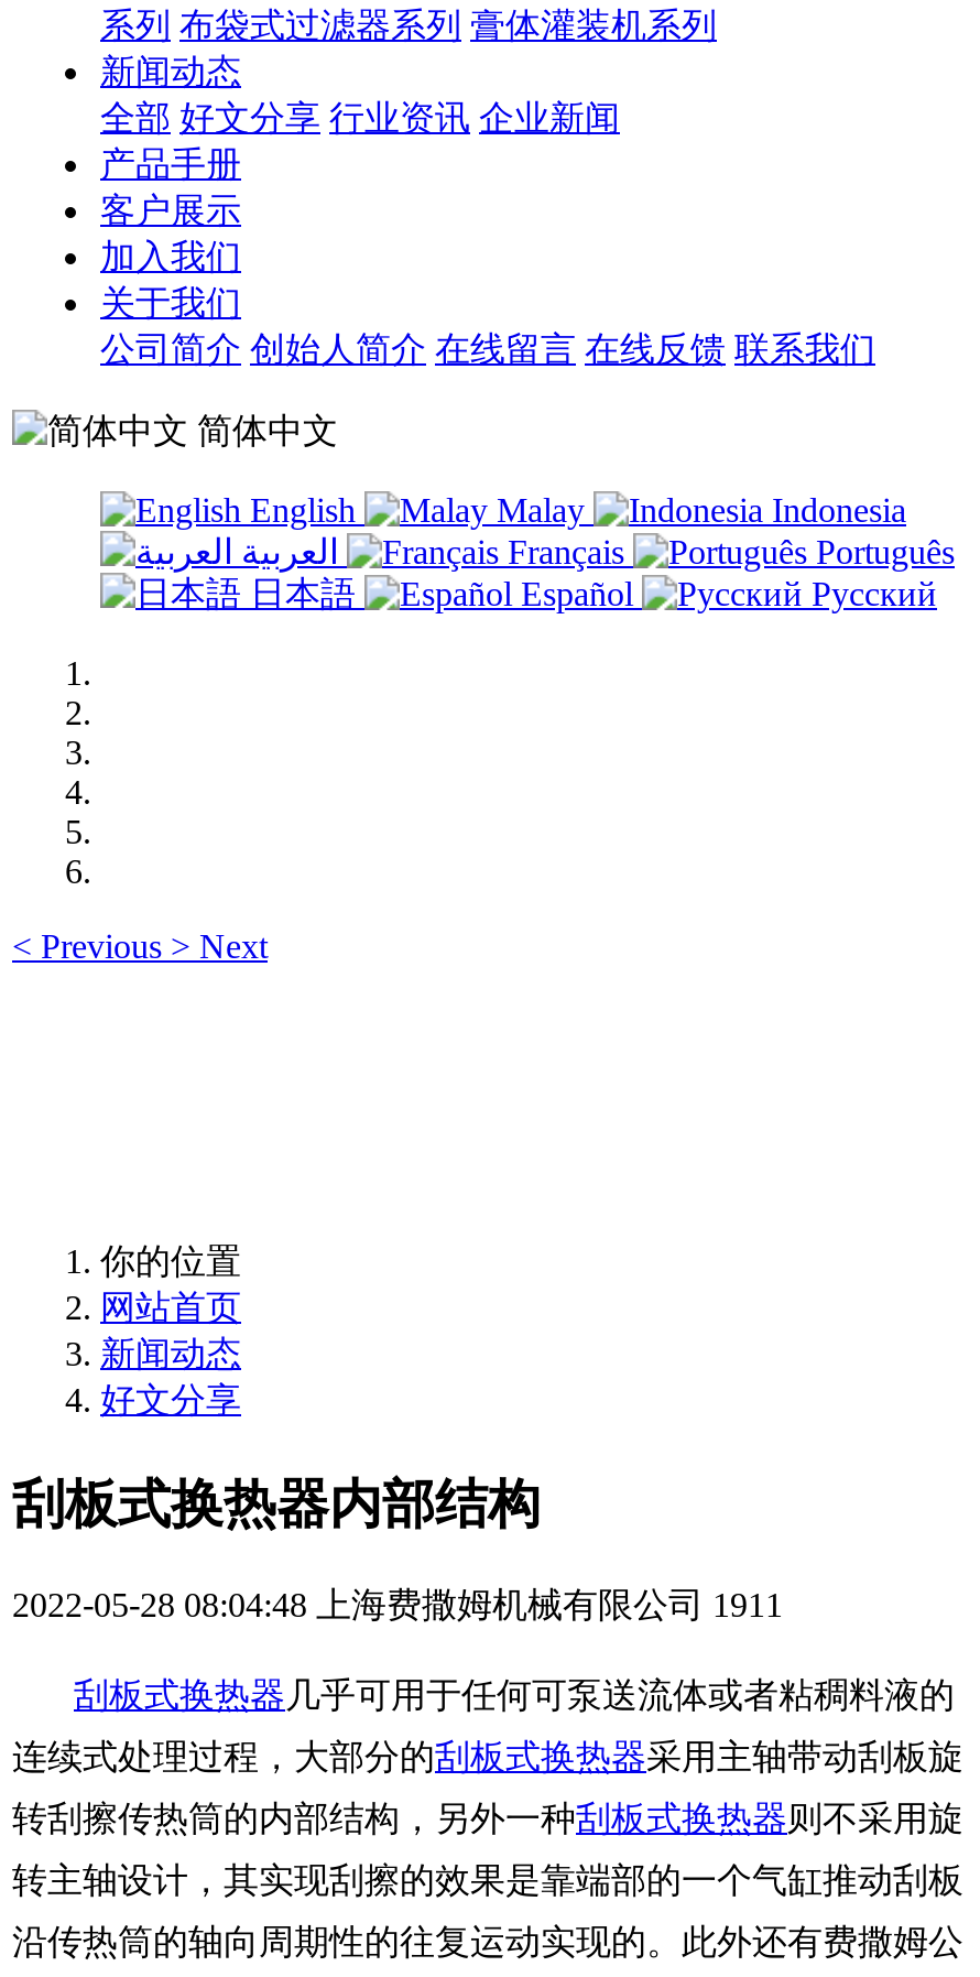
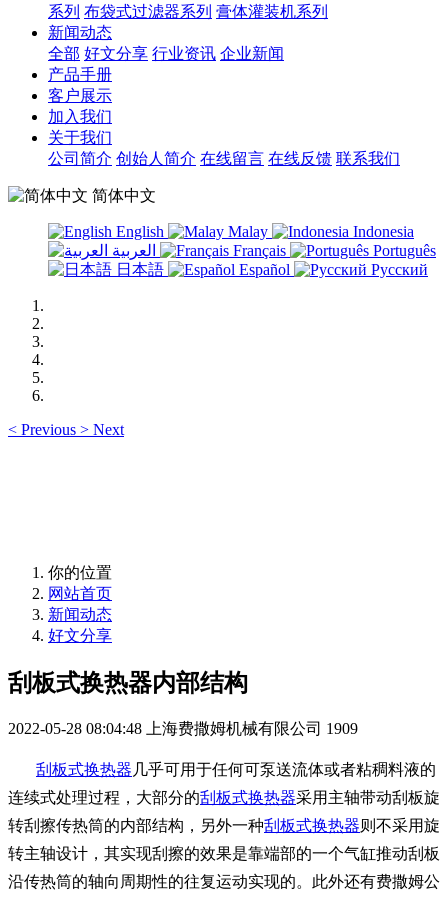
- 2022-05-28 08:04:48 上海费撒姆机械有限公司 1911
+ 2022-05-28 08:04:48 上海费撒姆机械有限公司 1909
